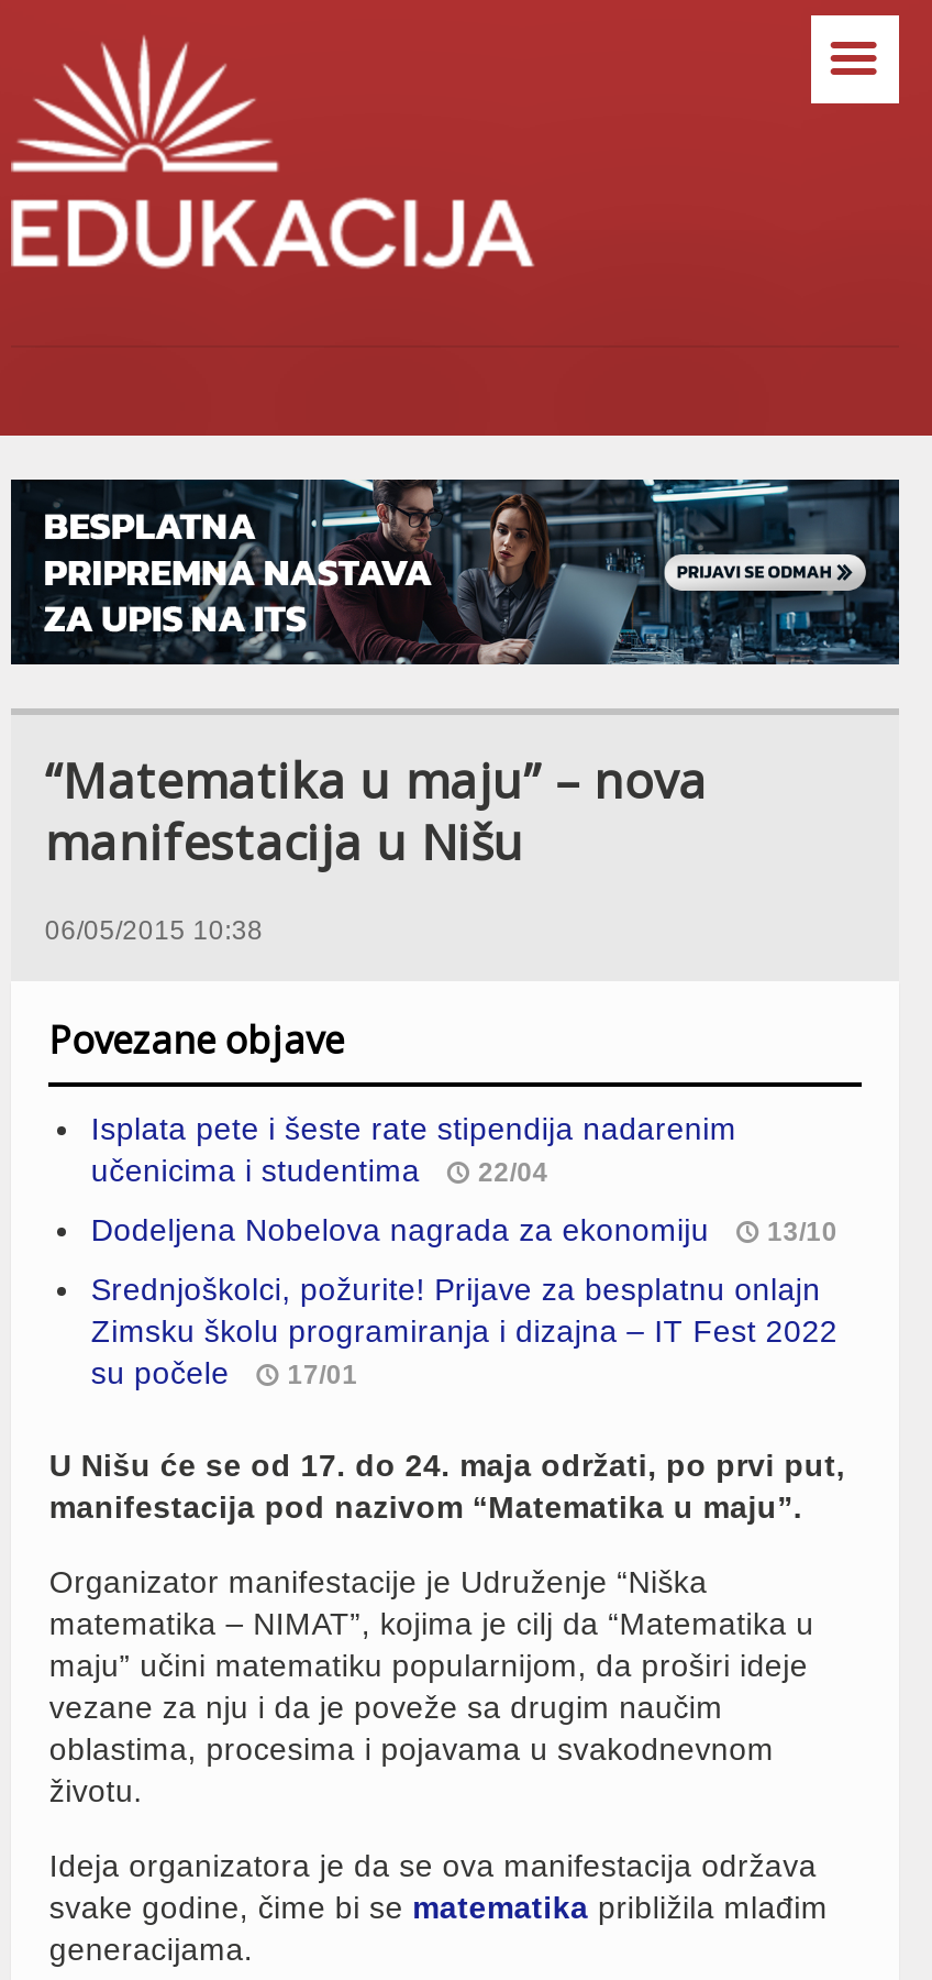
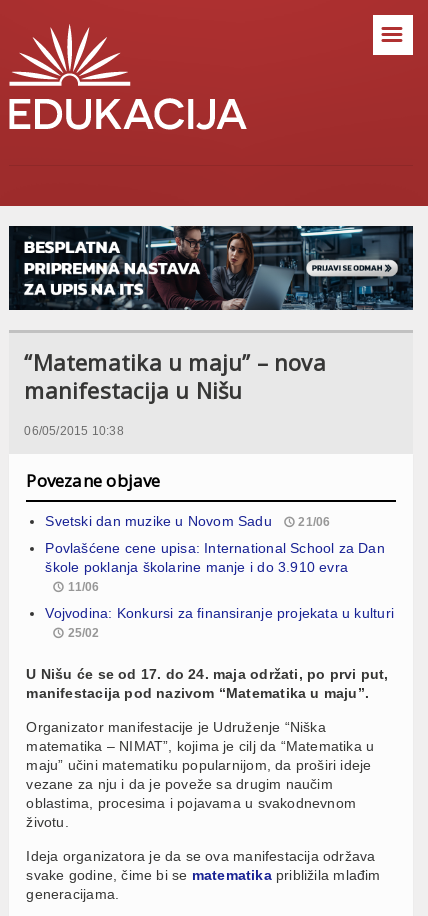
- Isplata pete i šeste rate stipendija nadarenim
- učenicima i studentima
- 22/04
+ Svetski dan muzike u Novom Sadu
+ 21/06

- Dodeljena Nobelova nagrada za ekonomiju
- 13/10
+ Povlašćene cene upisa: International School za Dan
+ škole poklanja školarine manje i do 3.910 evra
+ 11/06

- Srednjoškolci, požurite! Prijave za besplatnu onlajn
- Zimsku školu programiranja i dizajna – IT Fest 2022
- su počele
- 17/01
+ Vojvodina: Konkursi za finansiranje projekata u kulturi
+ 25/02
